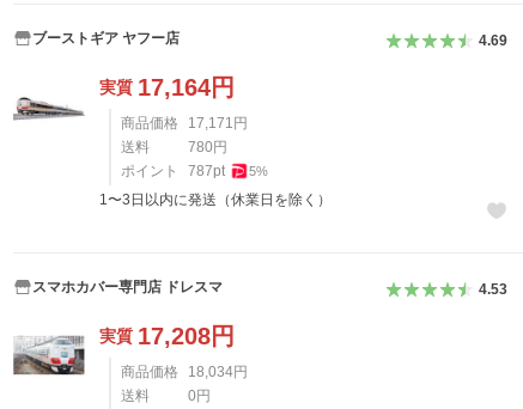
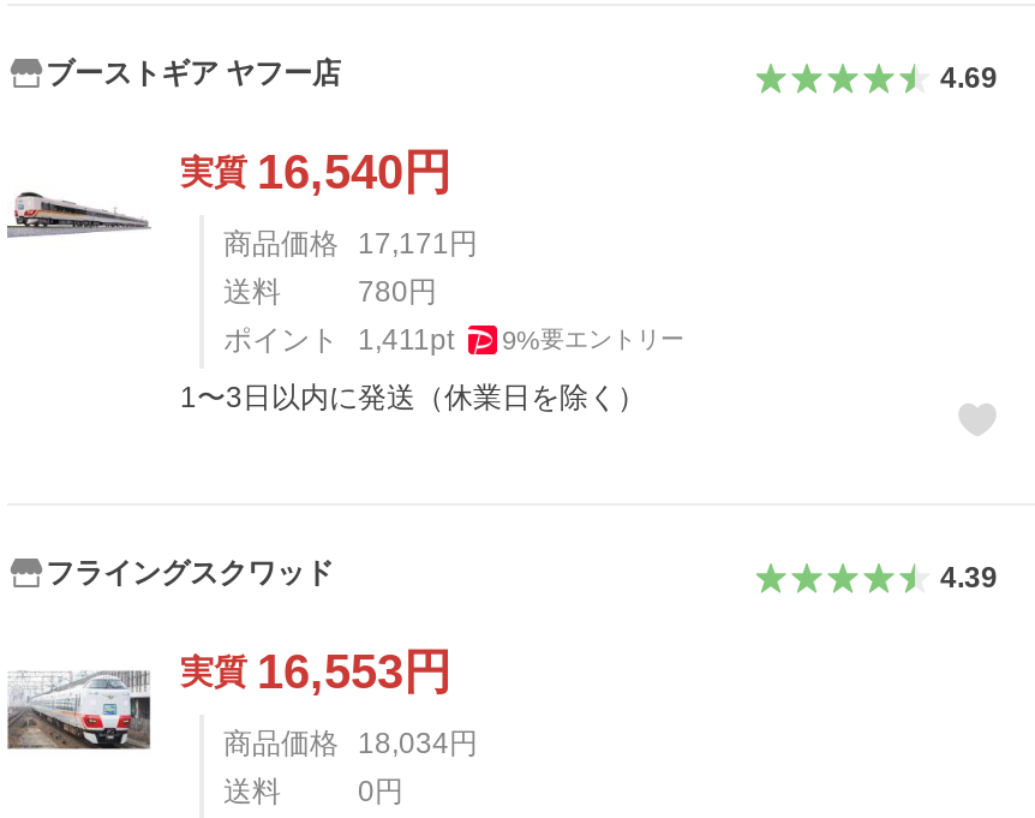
- 実質17,164円
+ 実質16,540円

- ポイント 787pt
- 5%
+ ポイント 1,411pt
+ 9%要エントリー

- スマホカバー専門店 ドレスマ
- 4.53
+ フライングスクワッド
+ 4.39

- 実質17,208円
+ 実質16,553円
